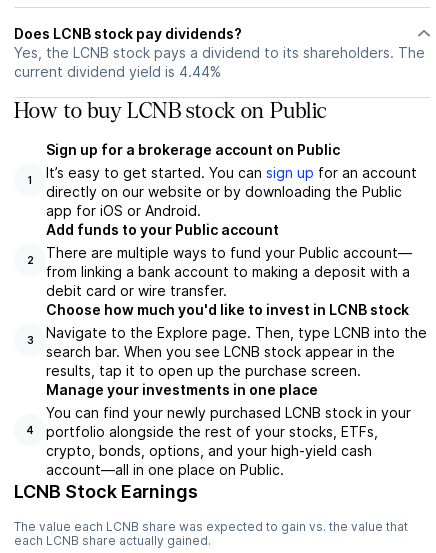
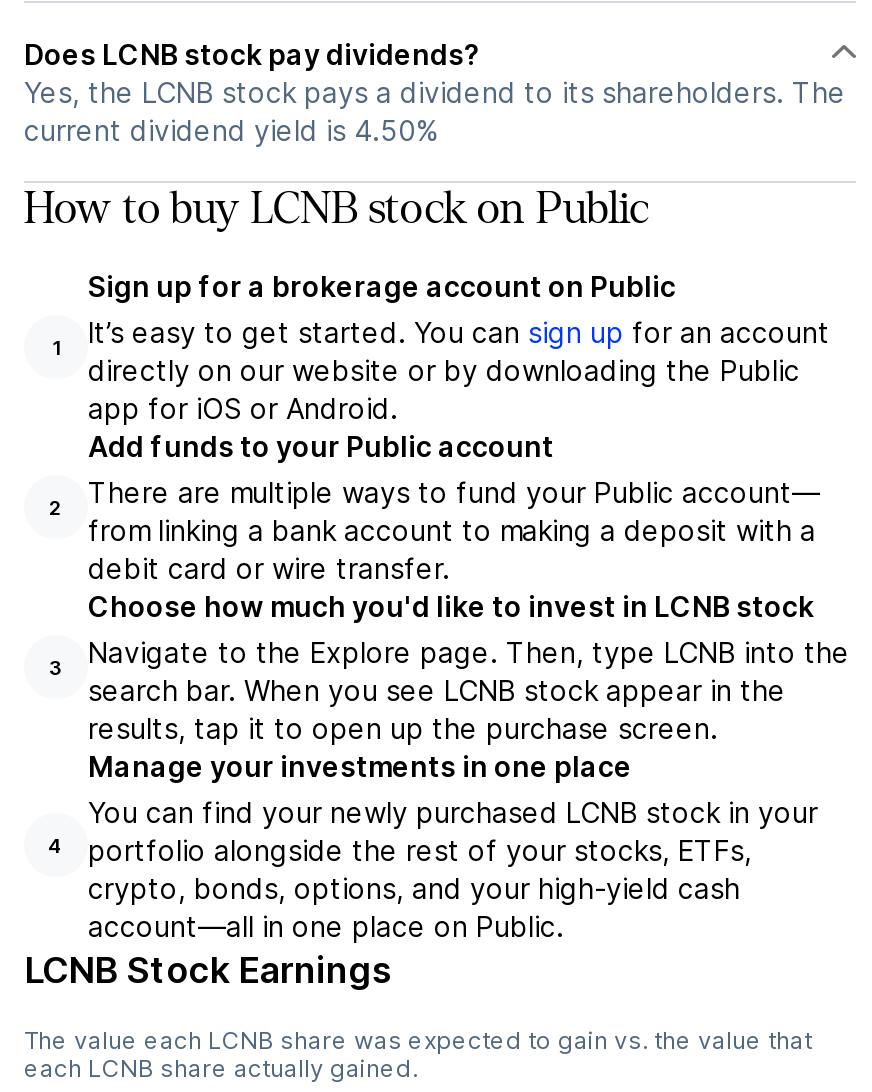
- current dividend yield is 4.44%
+ current dividend yield is 4.50%
